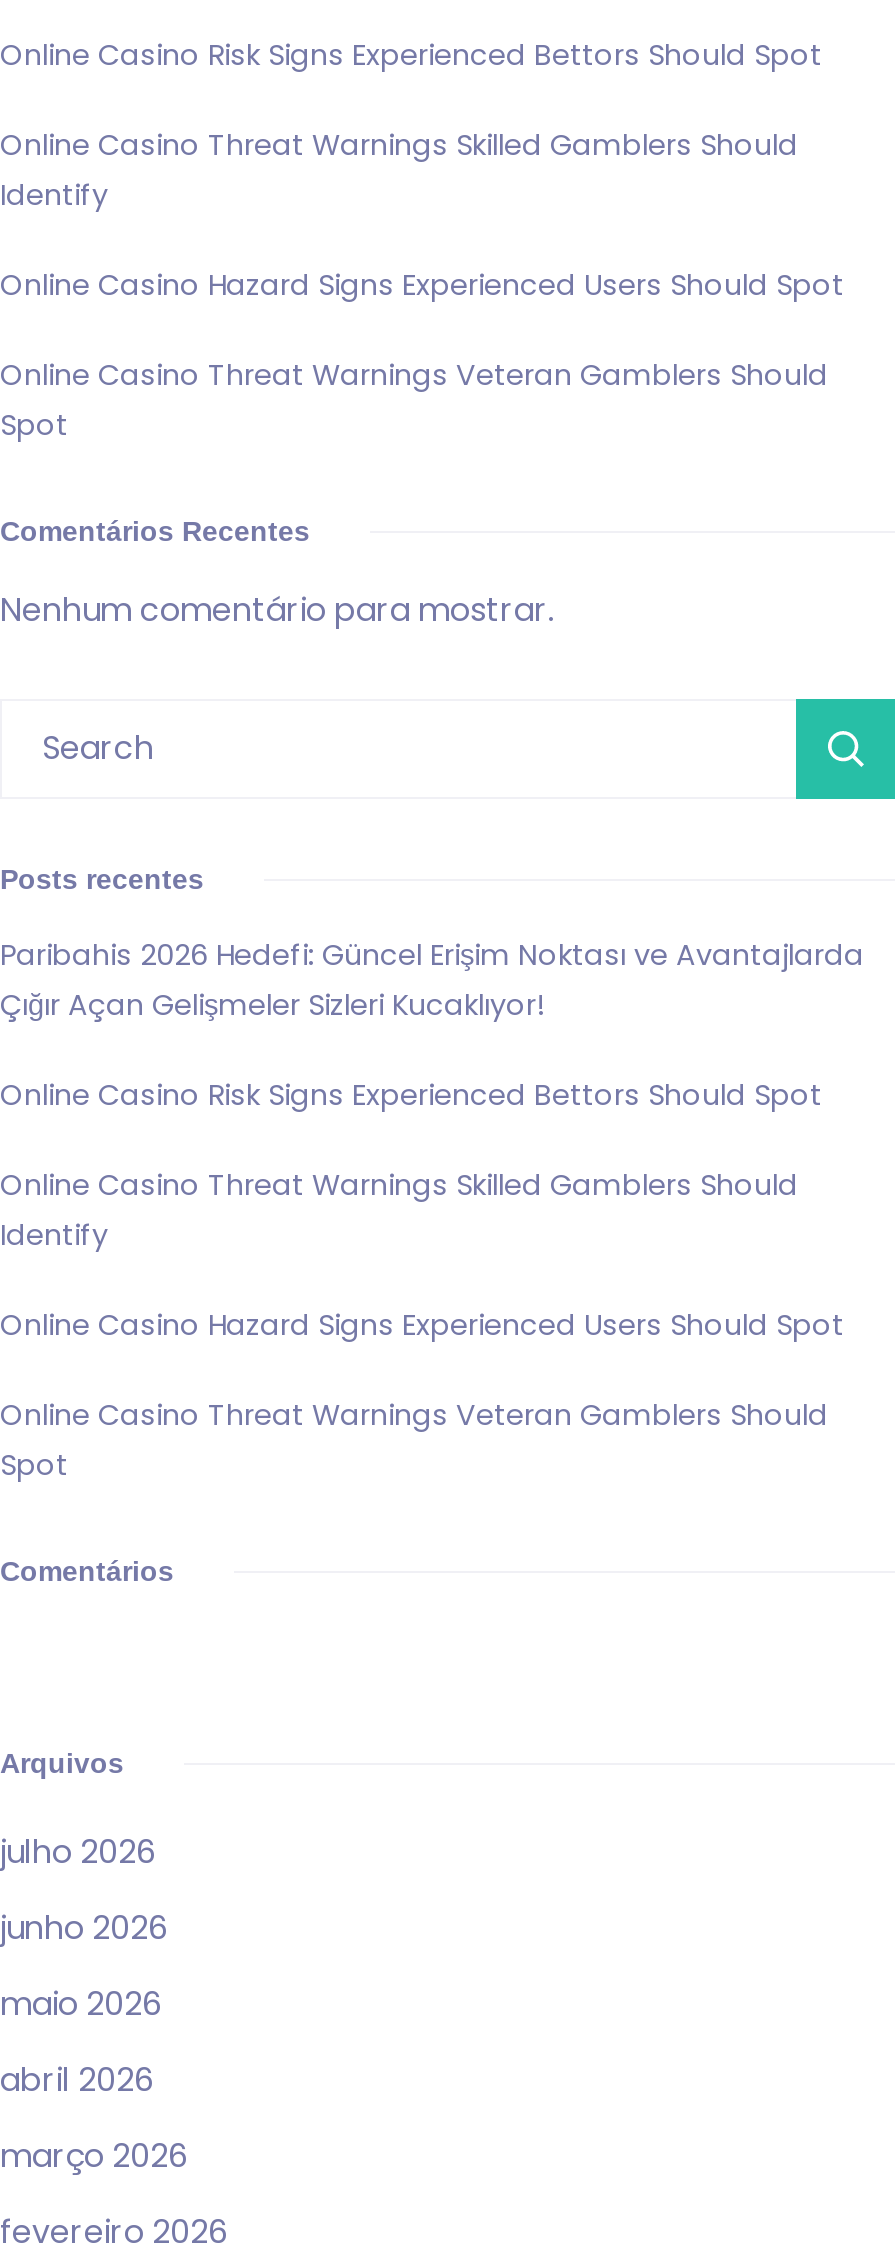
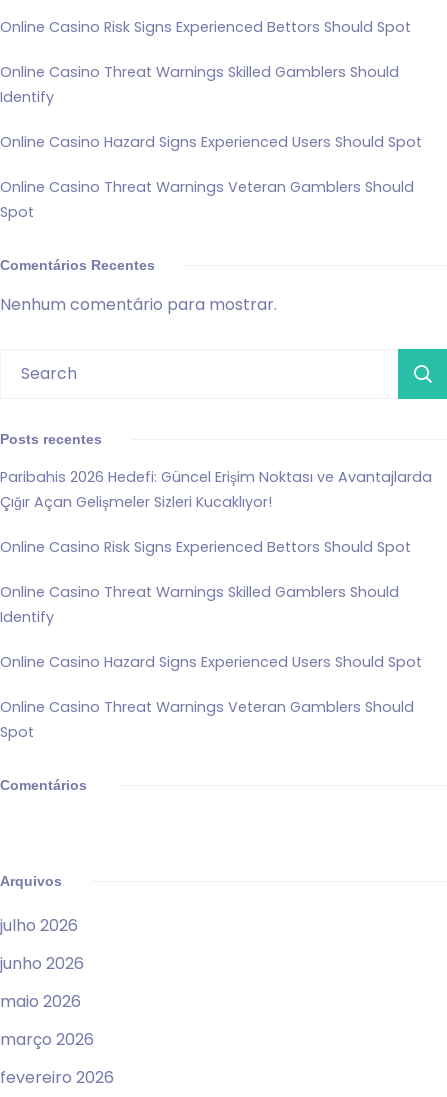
- abril 2026
